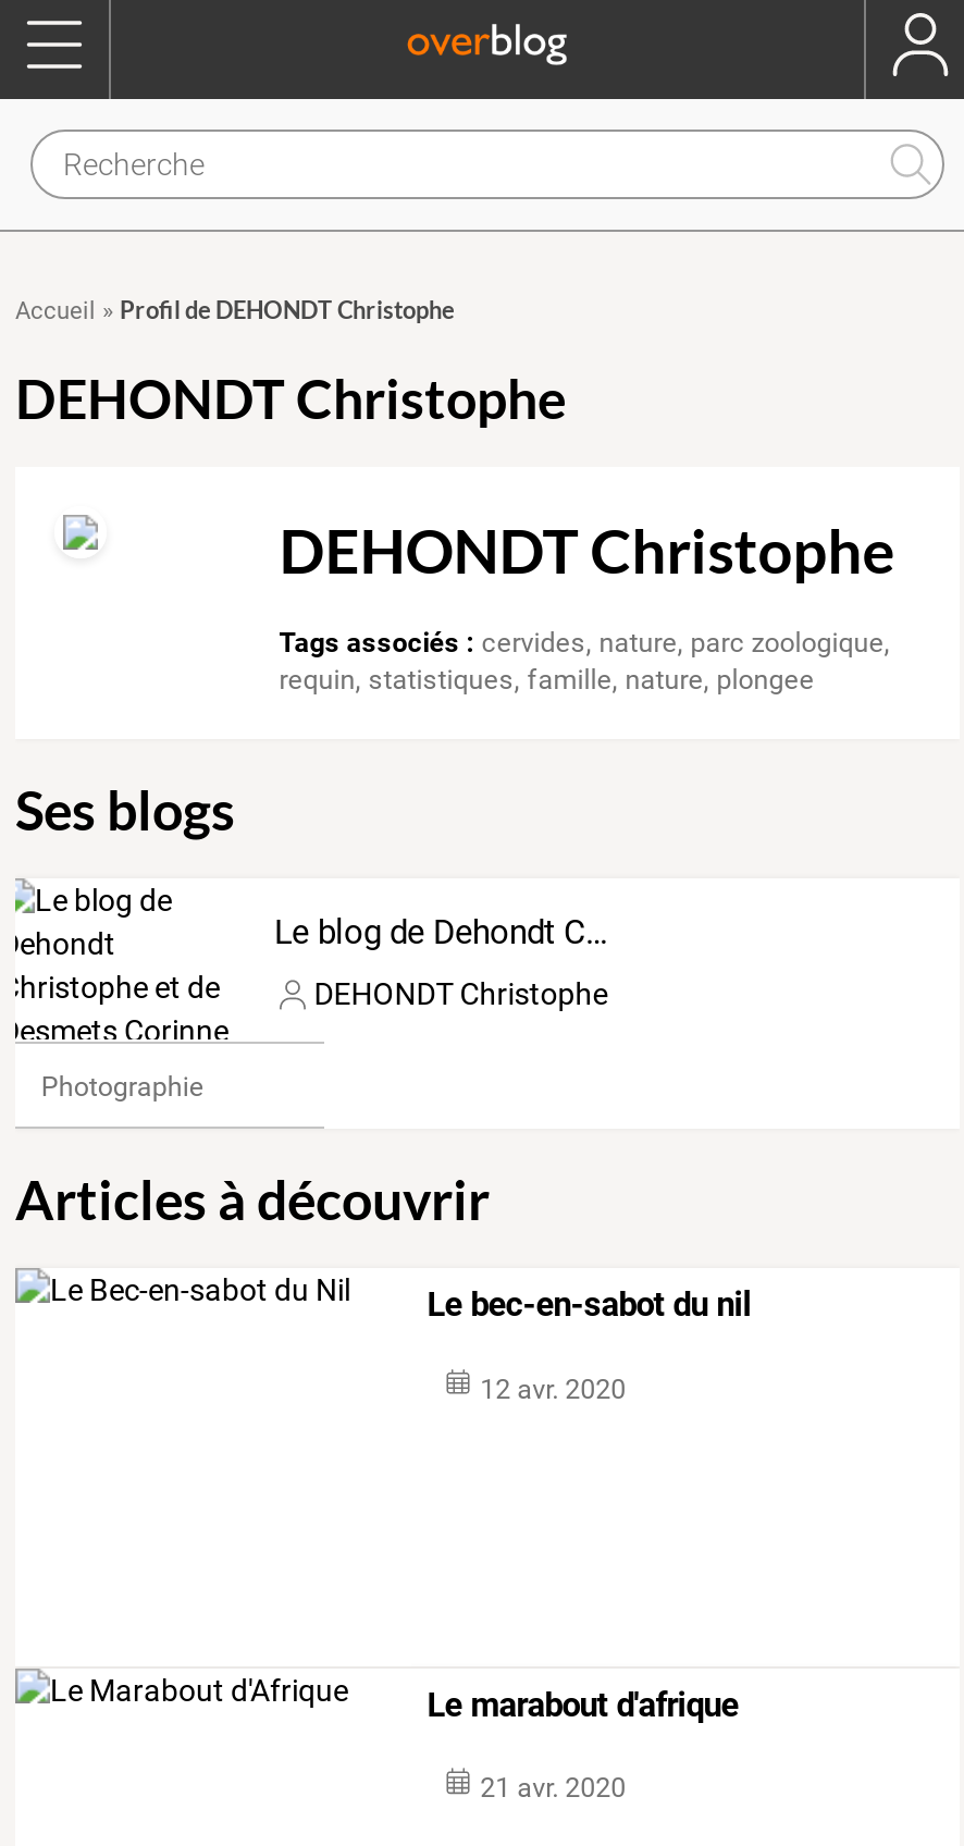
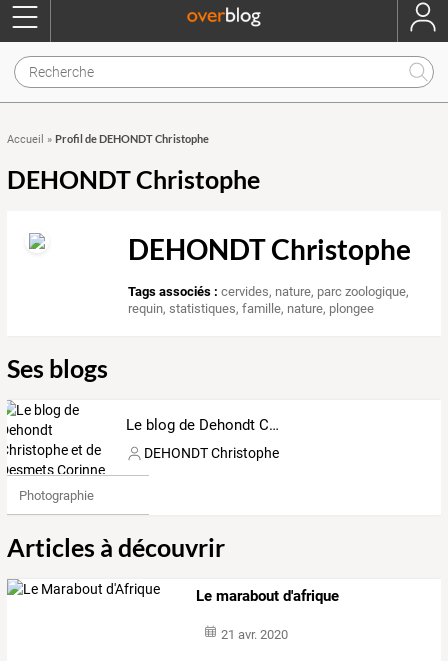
- Le bec-en-sabot du nil
- 12 avr. 2020
